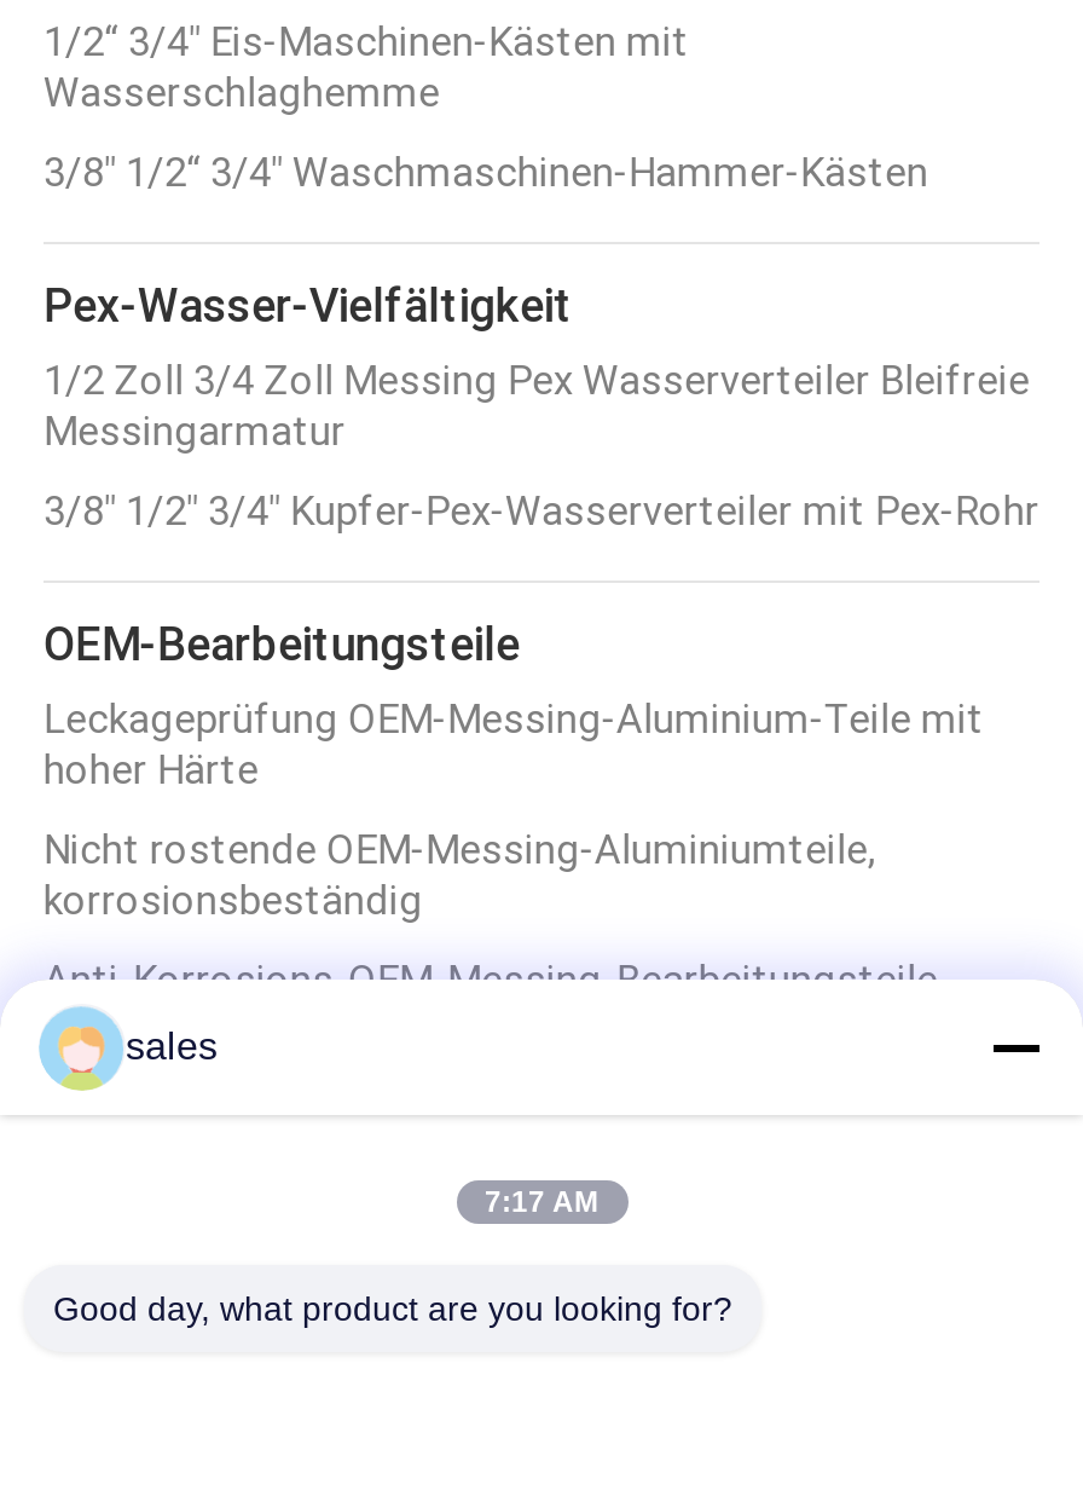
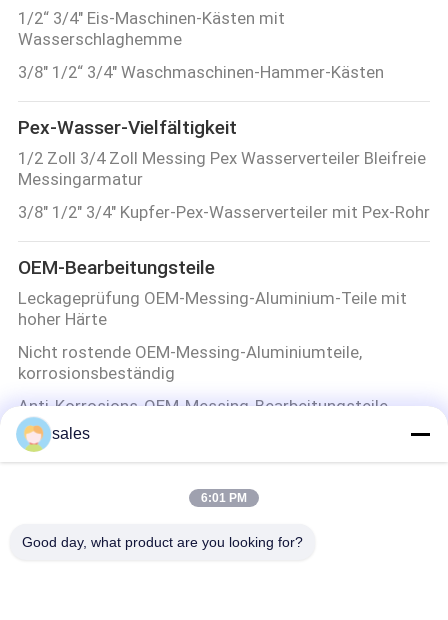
- 7:17 AM
+ 6:01 PM
